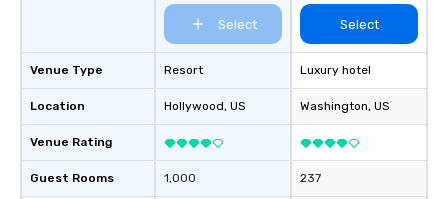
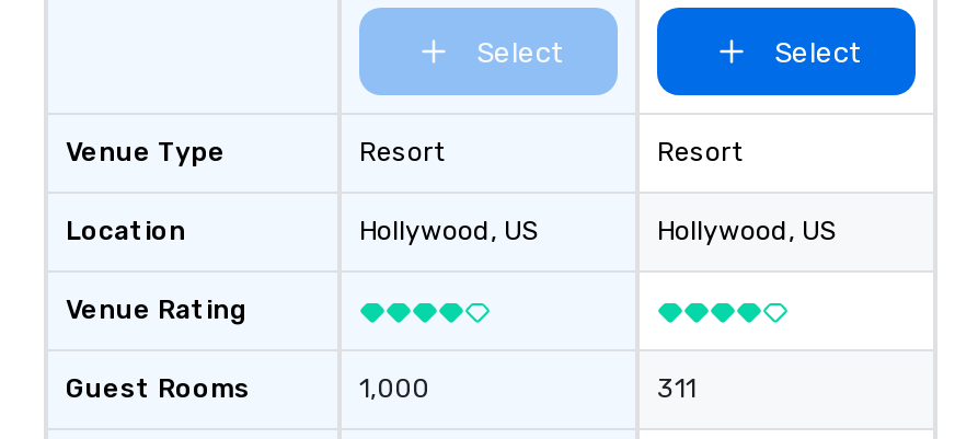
- Luxury hotel
+ Resort

- Washington, US
+ Hollywood, US

- 237
+ 311
